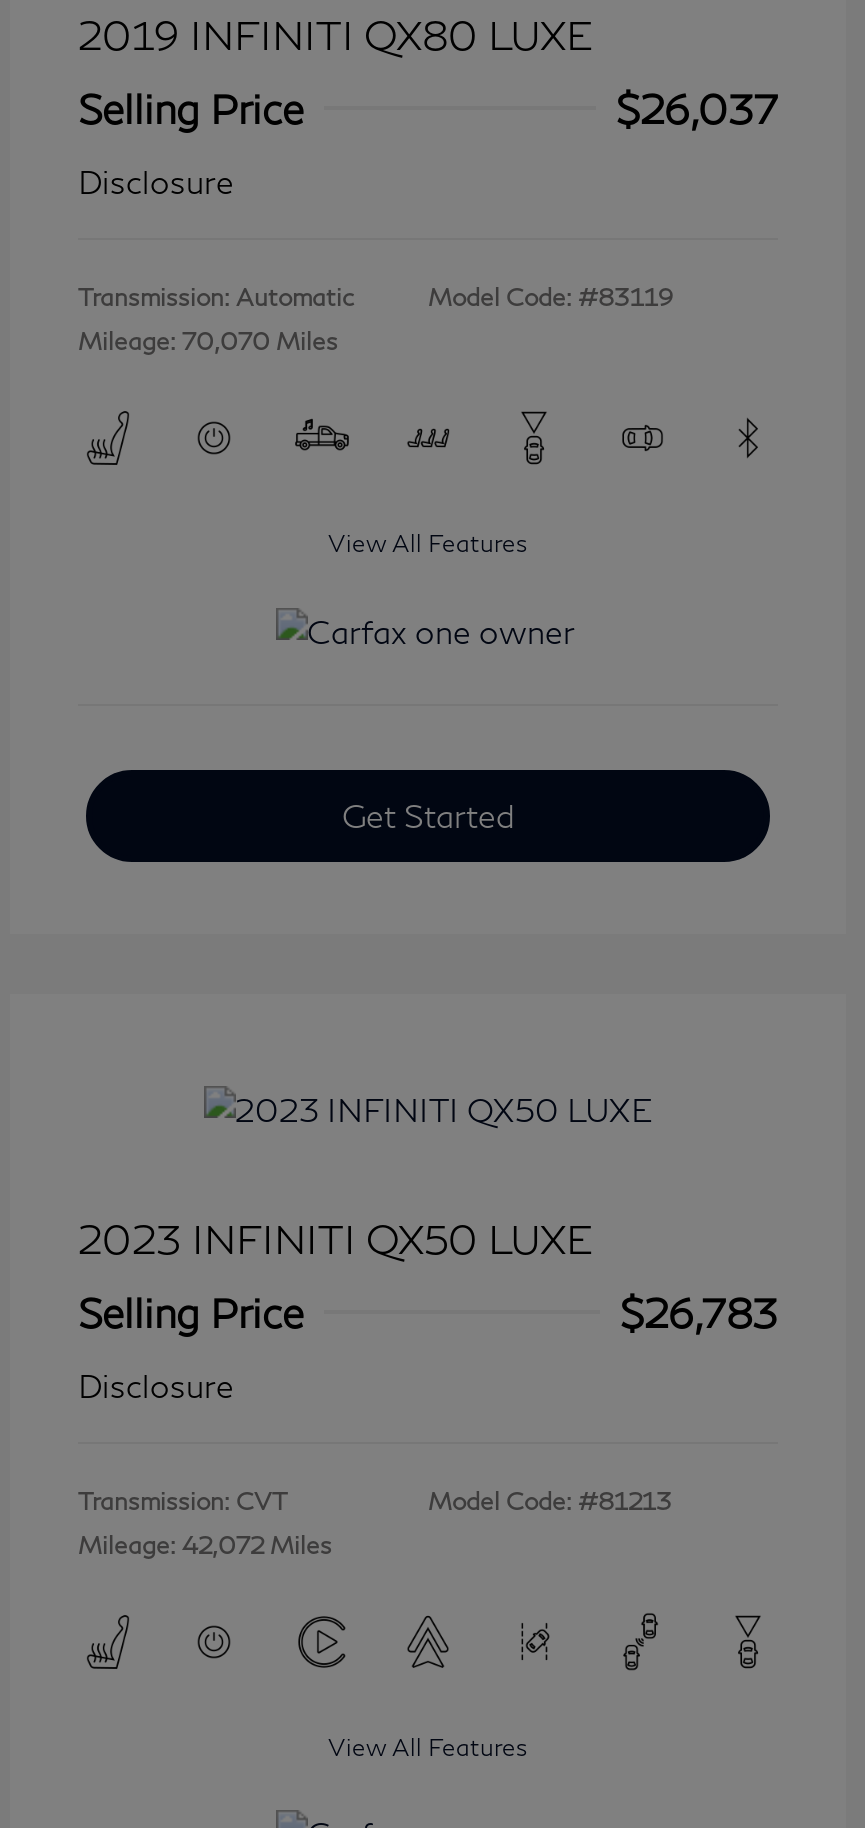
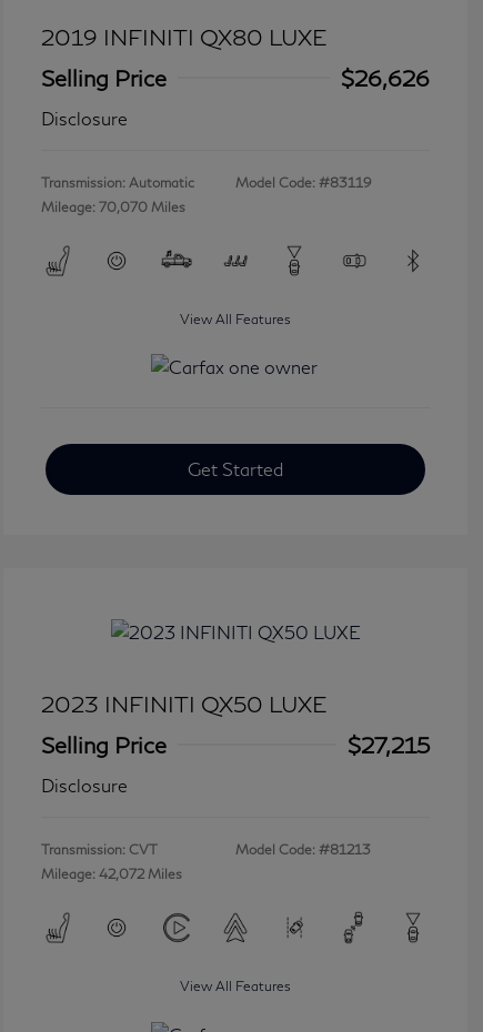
- $26,037
+ $26,626

- $26,783
+ $27,215
